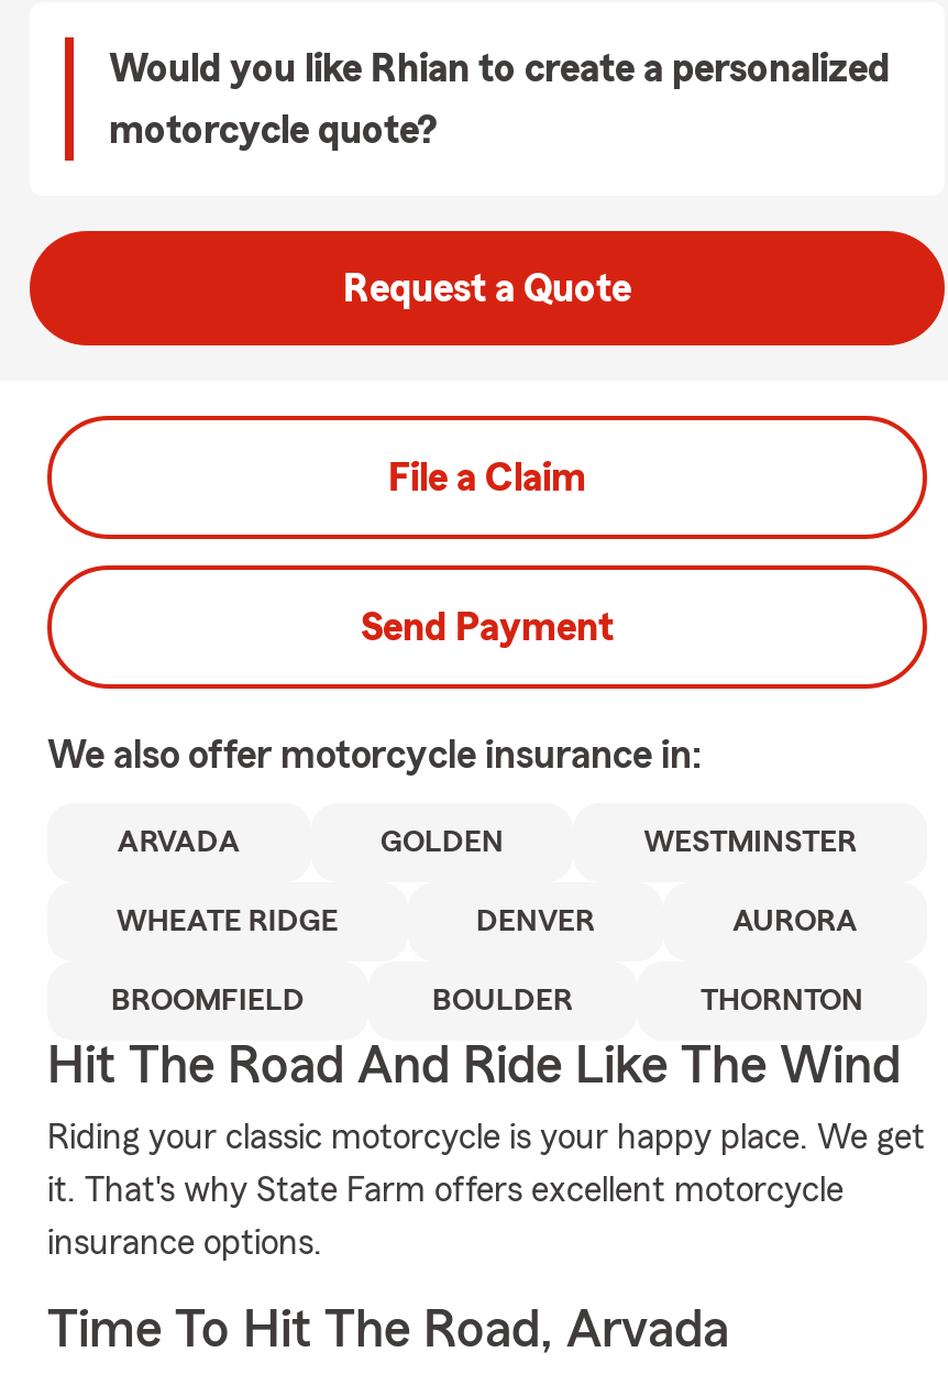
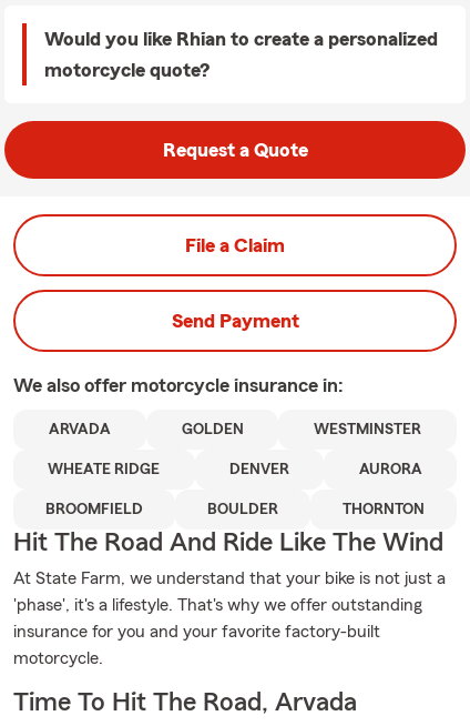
- Riding your classic motorcycle is your happy place. We get
- it. That's why State Farm offers excellent motorcycle
- insurance options.
+ At State Farm, we understand that your bike is not just a
+ 'phase', it's a lifestyle. That's why we offer outstanding
+ insurance for you and your favorite factory-built
+ motorcycle.
